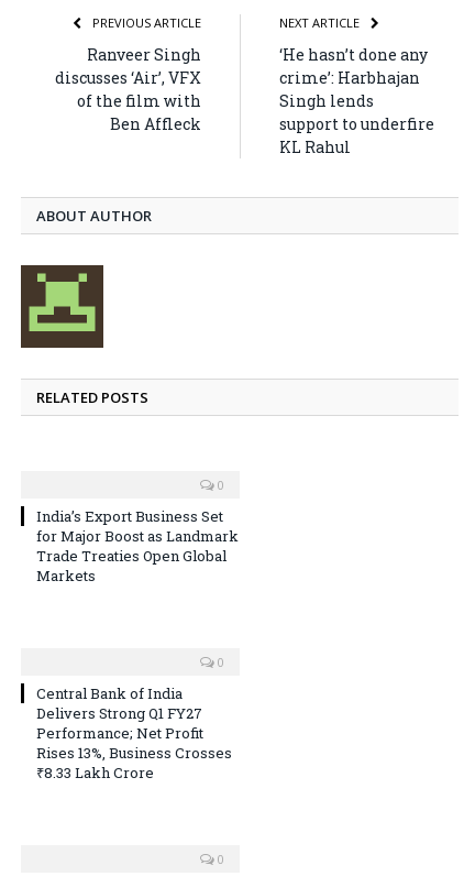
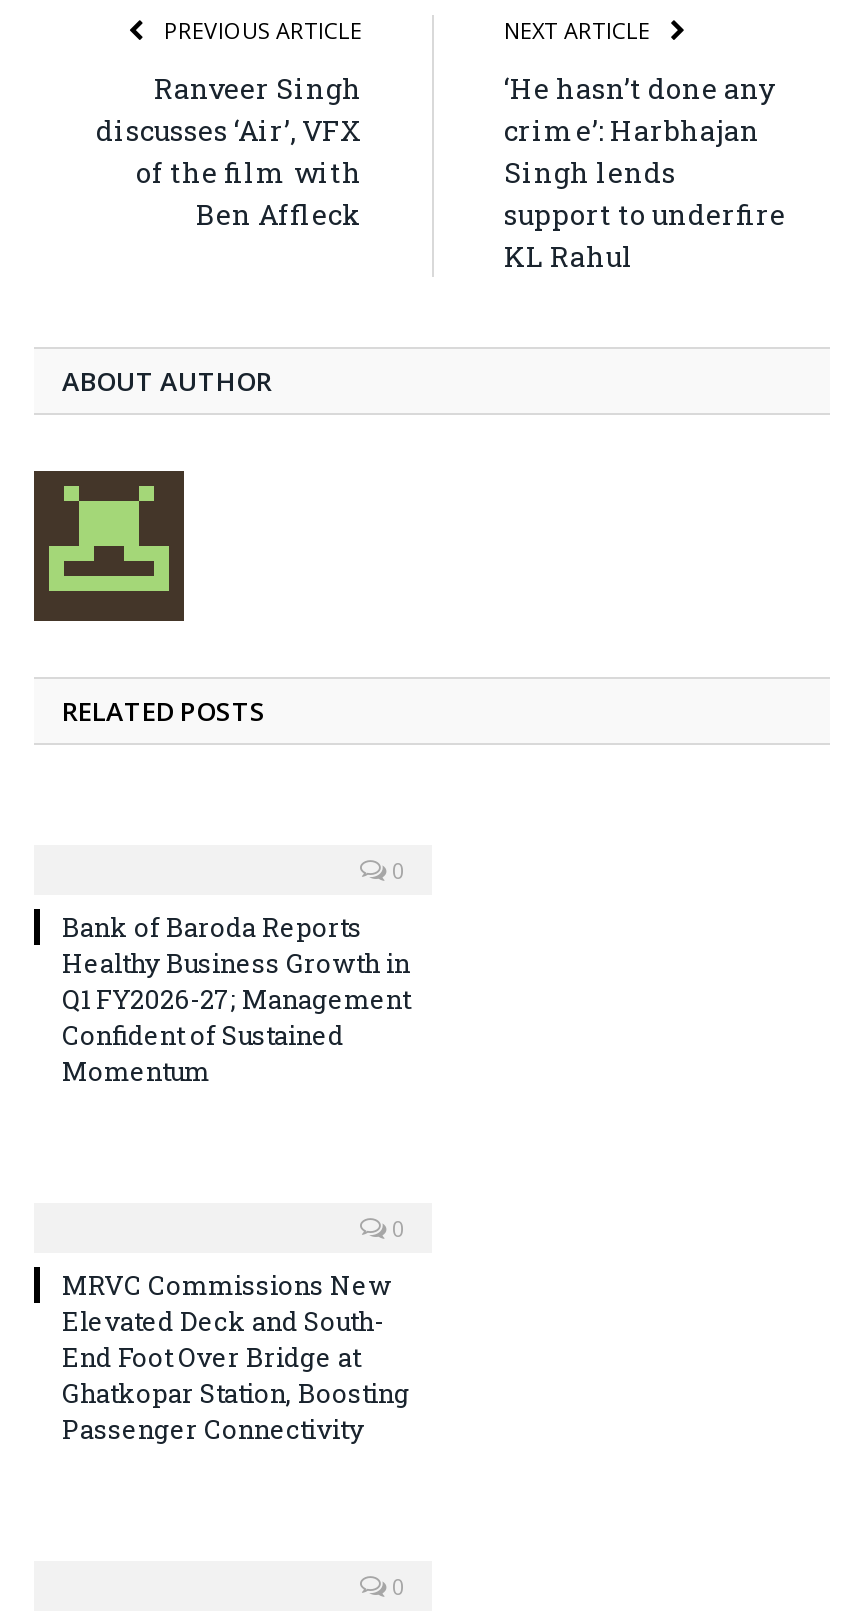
- India’s Export Business Set
- for Major Boost as Landmark
- Trade Treaties Open Global
- Markets
+ Bank of Baroda Reports
+ Healthy Business Growth in
+ Q1 FY2026-27; Management
+ Confident of Sustained
+ Momentum

- Central Bank of India
- Delivers Strong Q1 FY27
- Performance; Net Profit
- Rises 13%, Business Crosses
- ₹8.33 Lakh Crore
+ MRVC Commissions New
+ Elevated Deck and South-
+ End Foot Over Bridge at
+ Ghatkopar Station, Boosting
+ Passenger Connectivity
